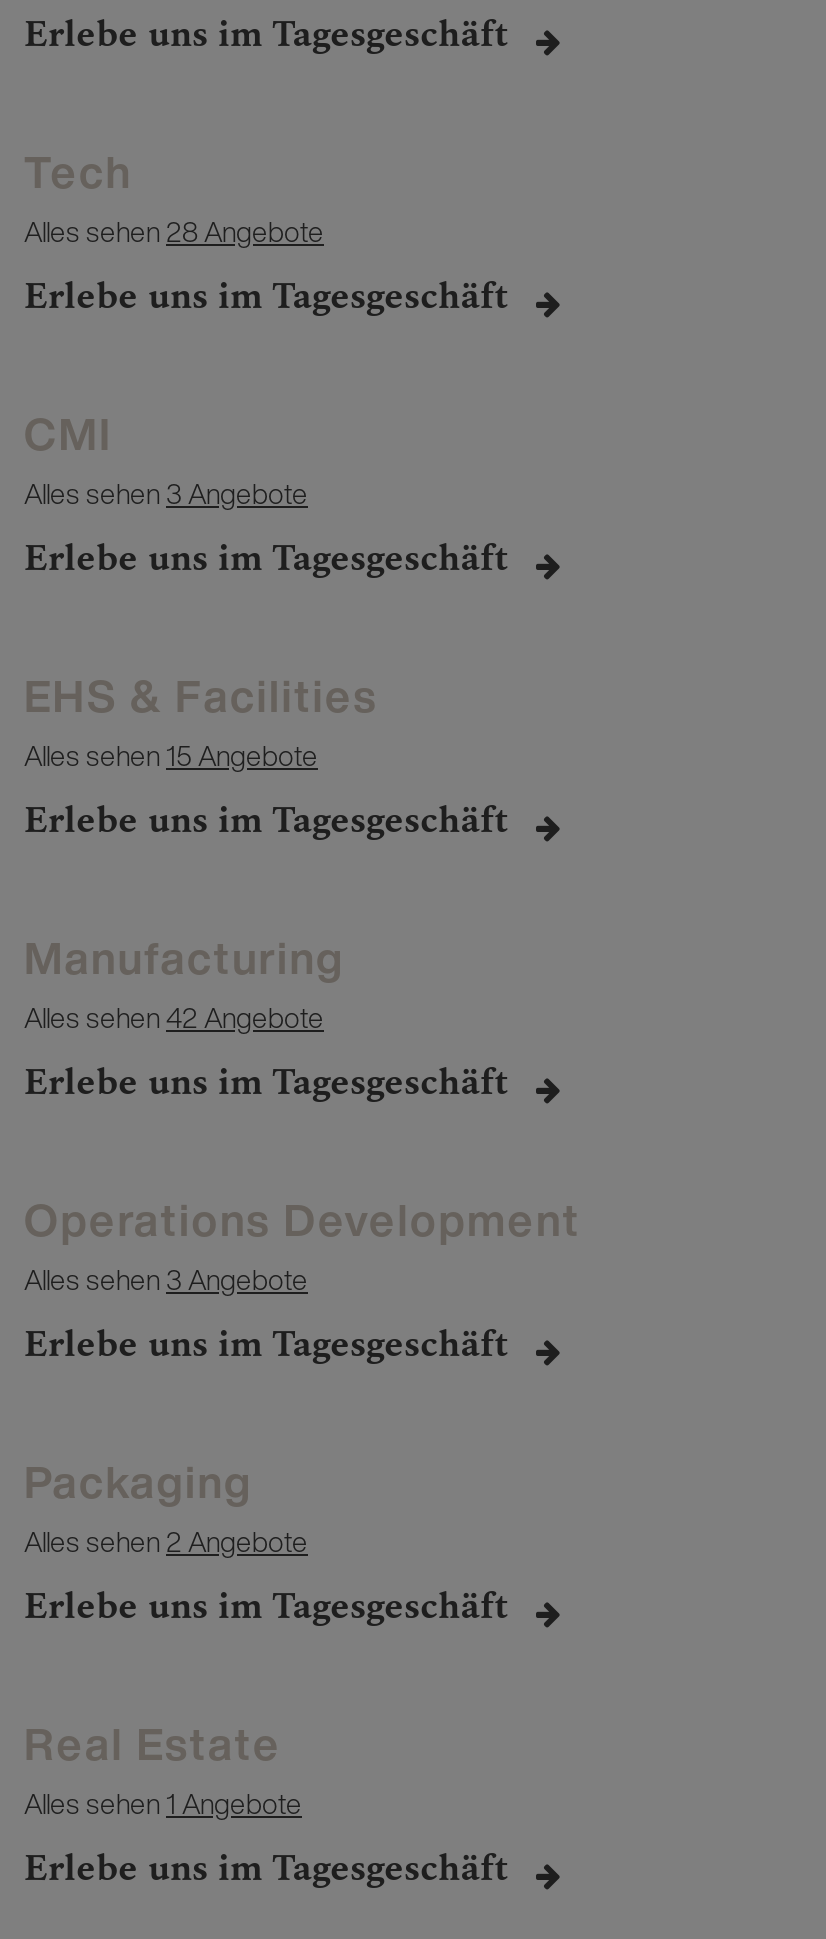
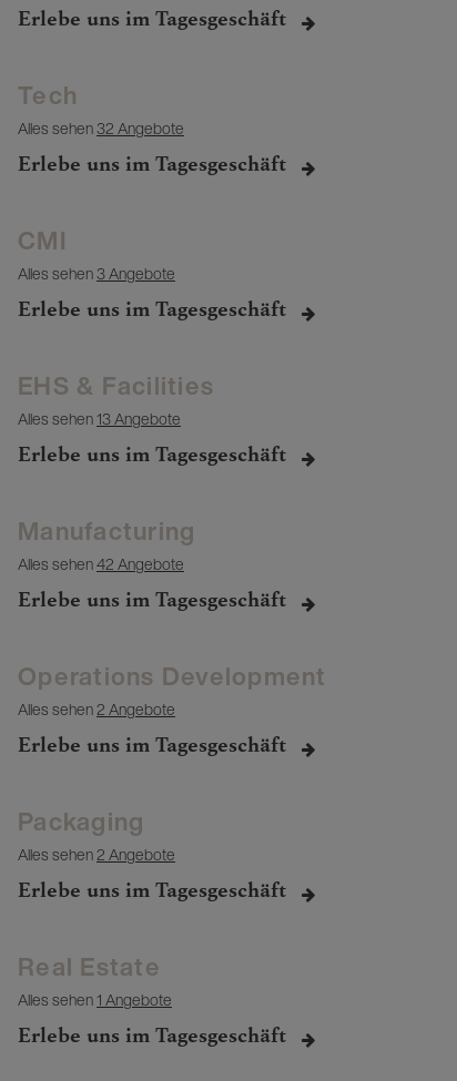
- Alles sehen 28 Angebote
+ Alles sehen 32 Angebote

- Alles sehen 15 Angebote
+ Alles sehen 13 Angebote

- Alles sehen 3 Angebote
+ Alles sehen 2 Angebote
